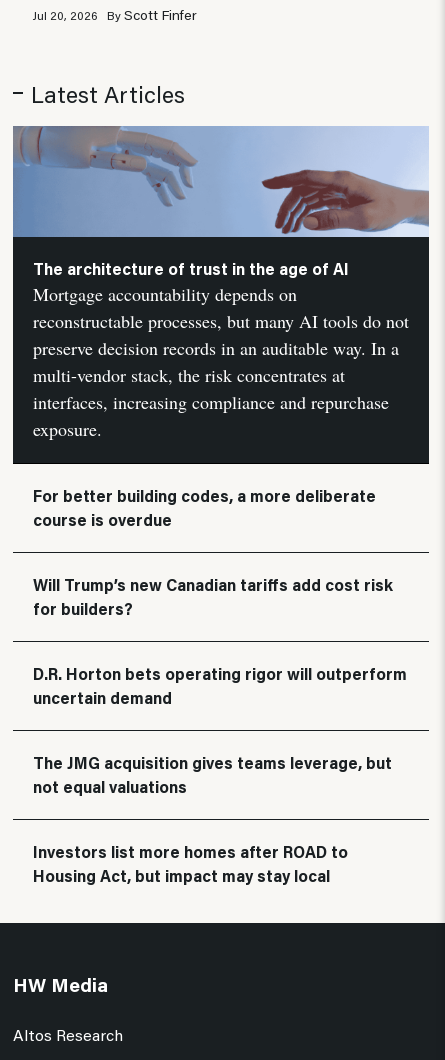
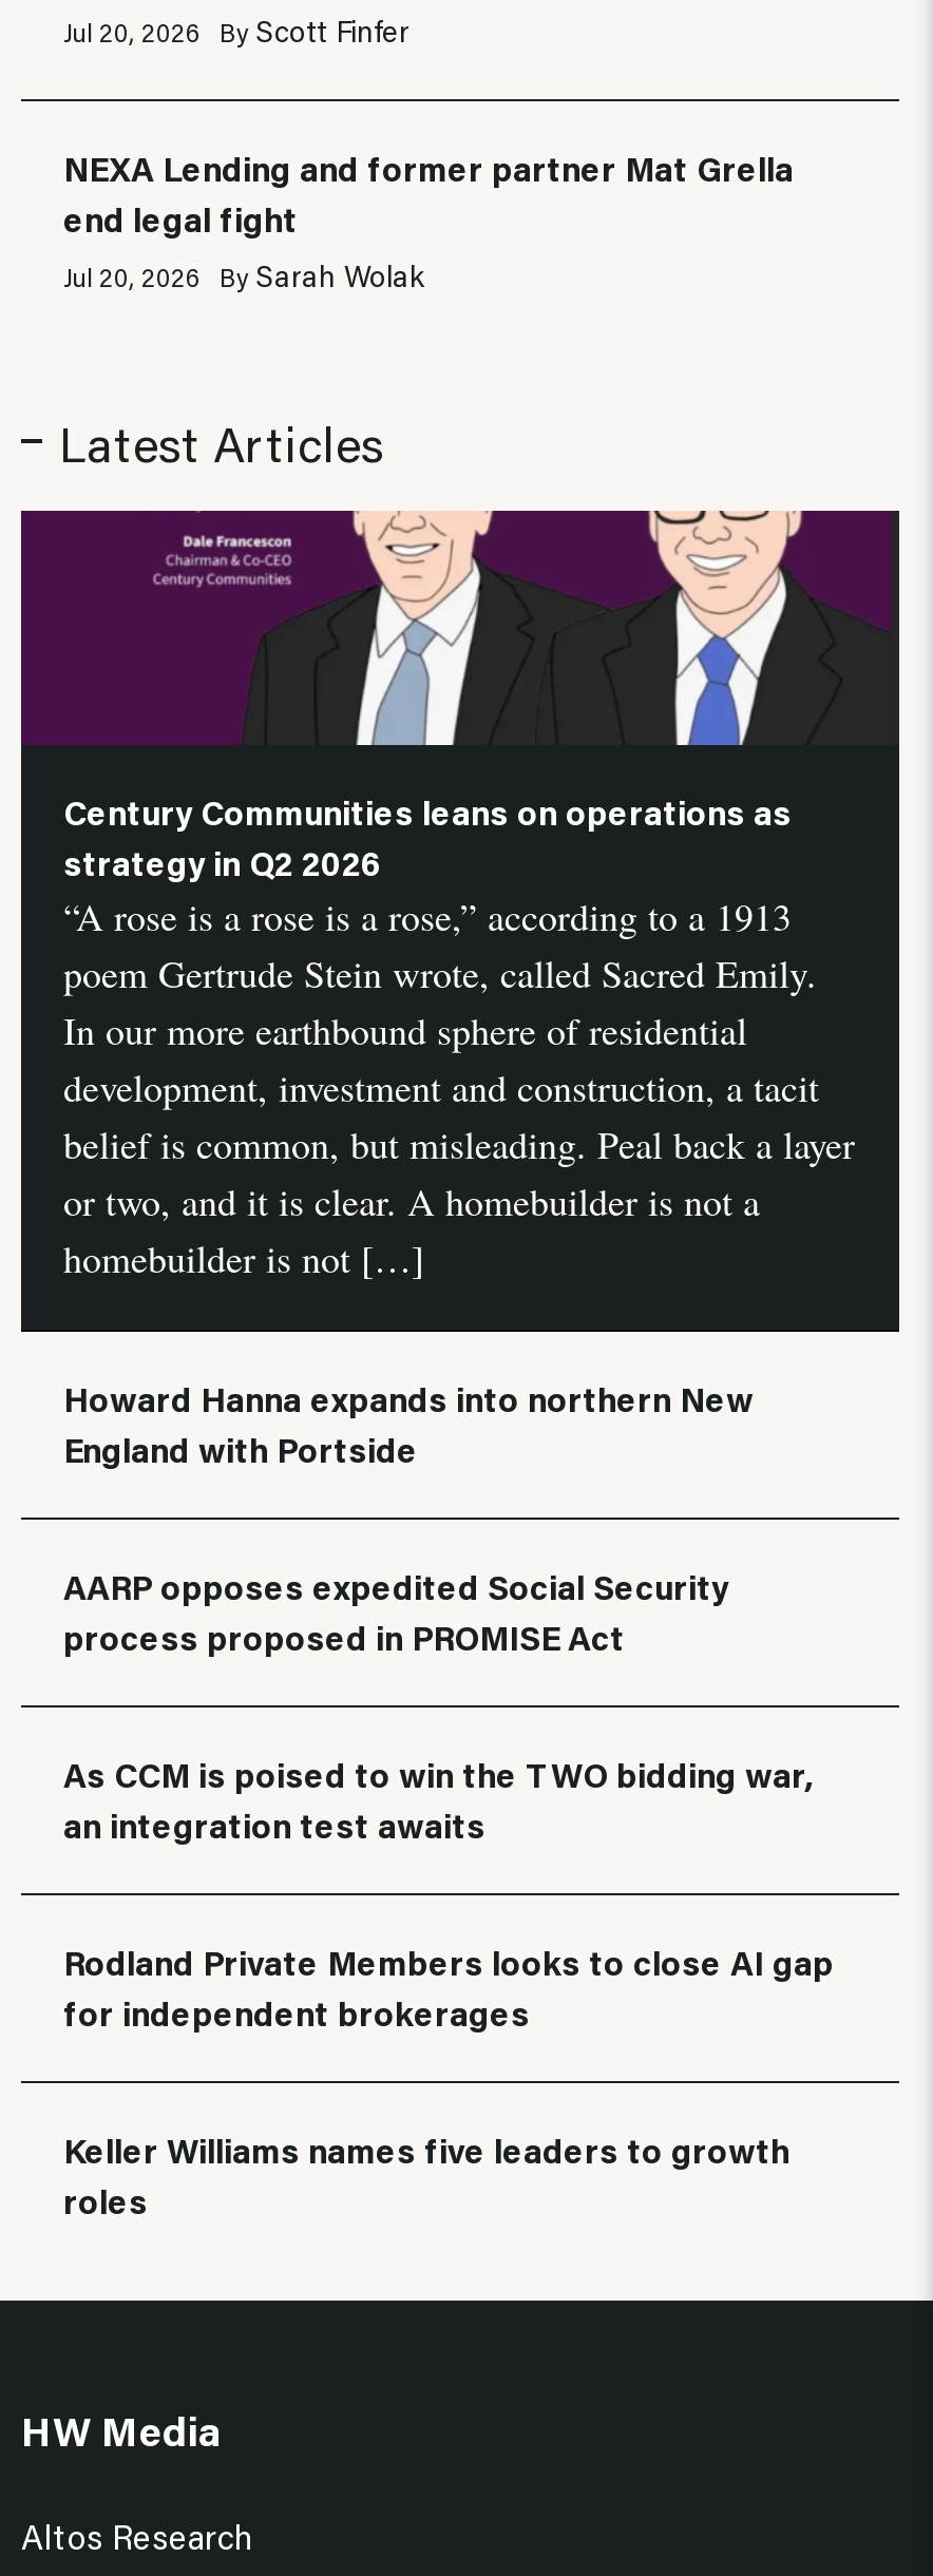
+ NEXA Lending and former partner Mat Grella
+ end legal fight
+ Jul 20, 2026
+ By Sarah Wolak

- [image]
- The architecture of trust in the age of AI
- Mortgage accountability depends on
- reconstructable processes, but many AI tools do not
- preserve decision records in an auditable way. In a
- multi-vendor stack, the risk concentrates at
- interfaces, increasing compliance and repurchase
- exposure.
+ [image]
+ Century Communities leans on operations as
+ strategy in Q2 2026
+ “A rose is a rose is a rose,” according to a 1913
+ poem Gertrude Stein wrote, called Sacred Emily.
+ In our more earthbound sphere of residential
+ development, investment and construction, a tacit
+ belief is common, but misleading. Peal back a layer
+ or two, and it is clear. A homebuilder is not a
+ homebuilder is not […]

- For better building codes, a more deliberate
- course is overdue
+ Howard Hanna expands into northern New
+ England with Portside

- Will Trump’s new Canadian tariffs add cost risk
- for builders?
+ AARP opposes expedited Social Security
+ process proposed in PROMISE Act

- D.R. Horton bets operating rigor will outperform
- uncertain demand
+ As CCM is poised to win the TWO bidding war,
+ an integration test awaits

- The JMG acquisition gives teams leverage, but
- not equal valuations
+ Rodland Private Members looks to close AI gap
+ for independent brokerages

- Investors list more homes after ROAD to
- Housing Act, but impact may stay local
+ Keller Williams names five leaders to growth
+ roles
